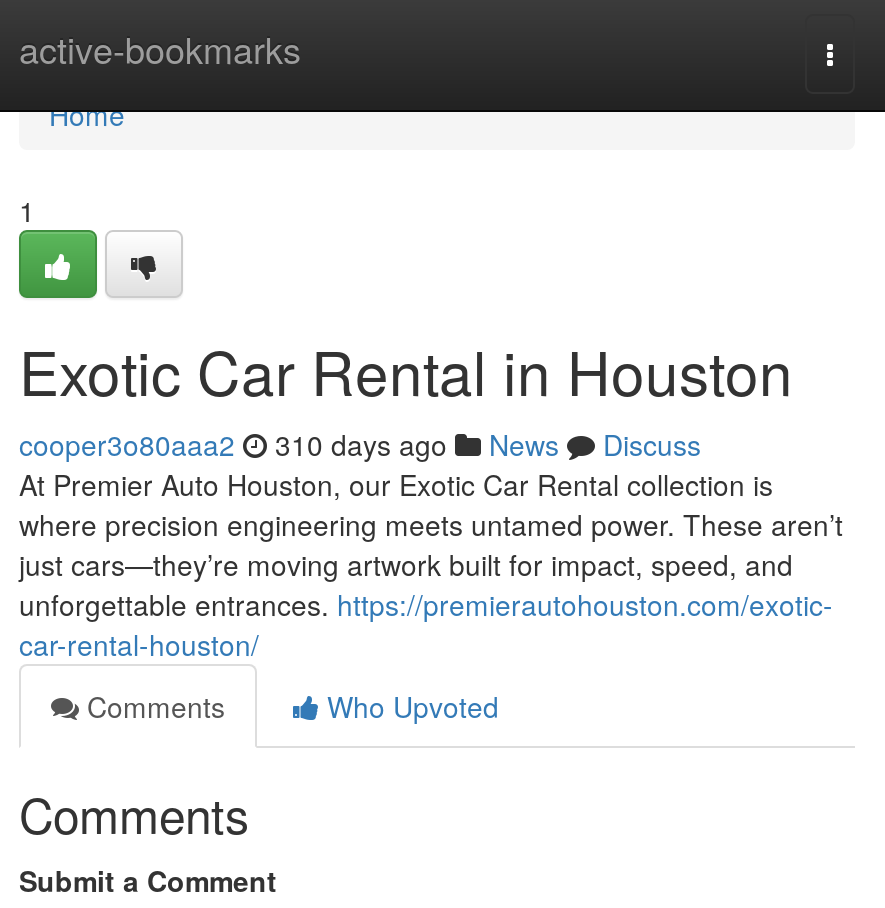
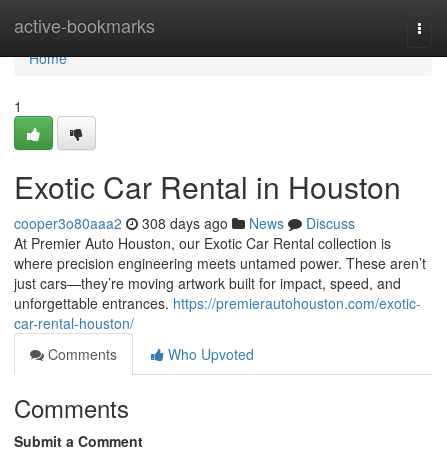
- cooper3o80aaa2 310 days ago News Discuss
+ cooper3o80aaa2 308 days ago News Discuss
